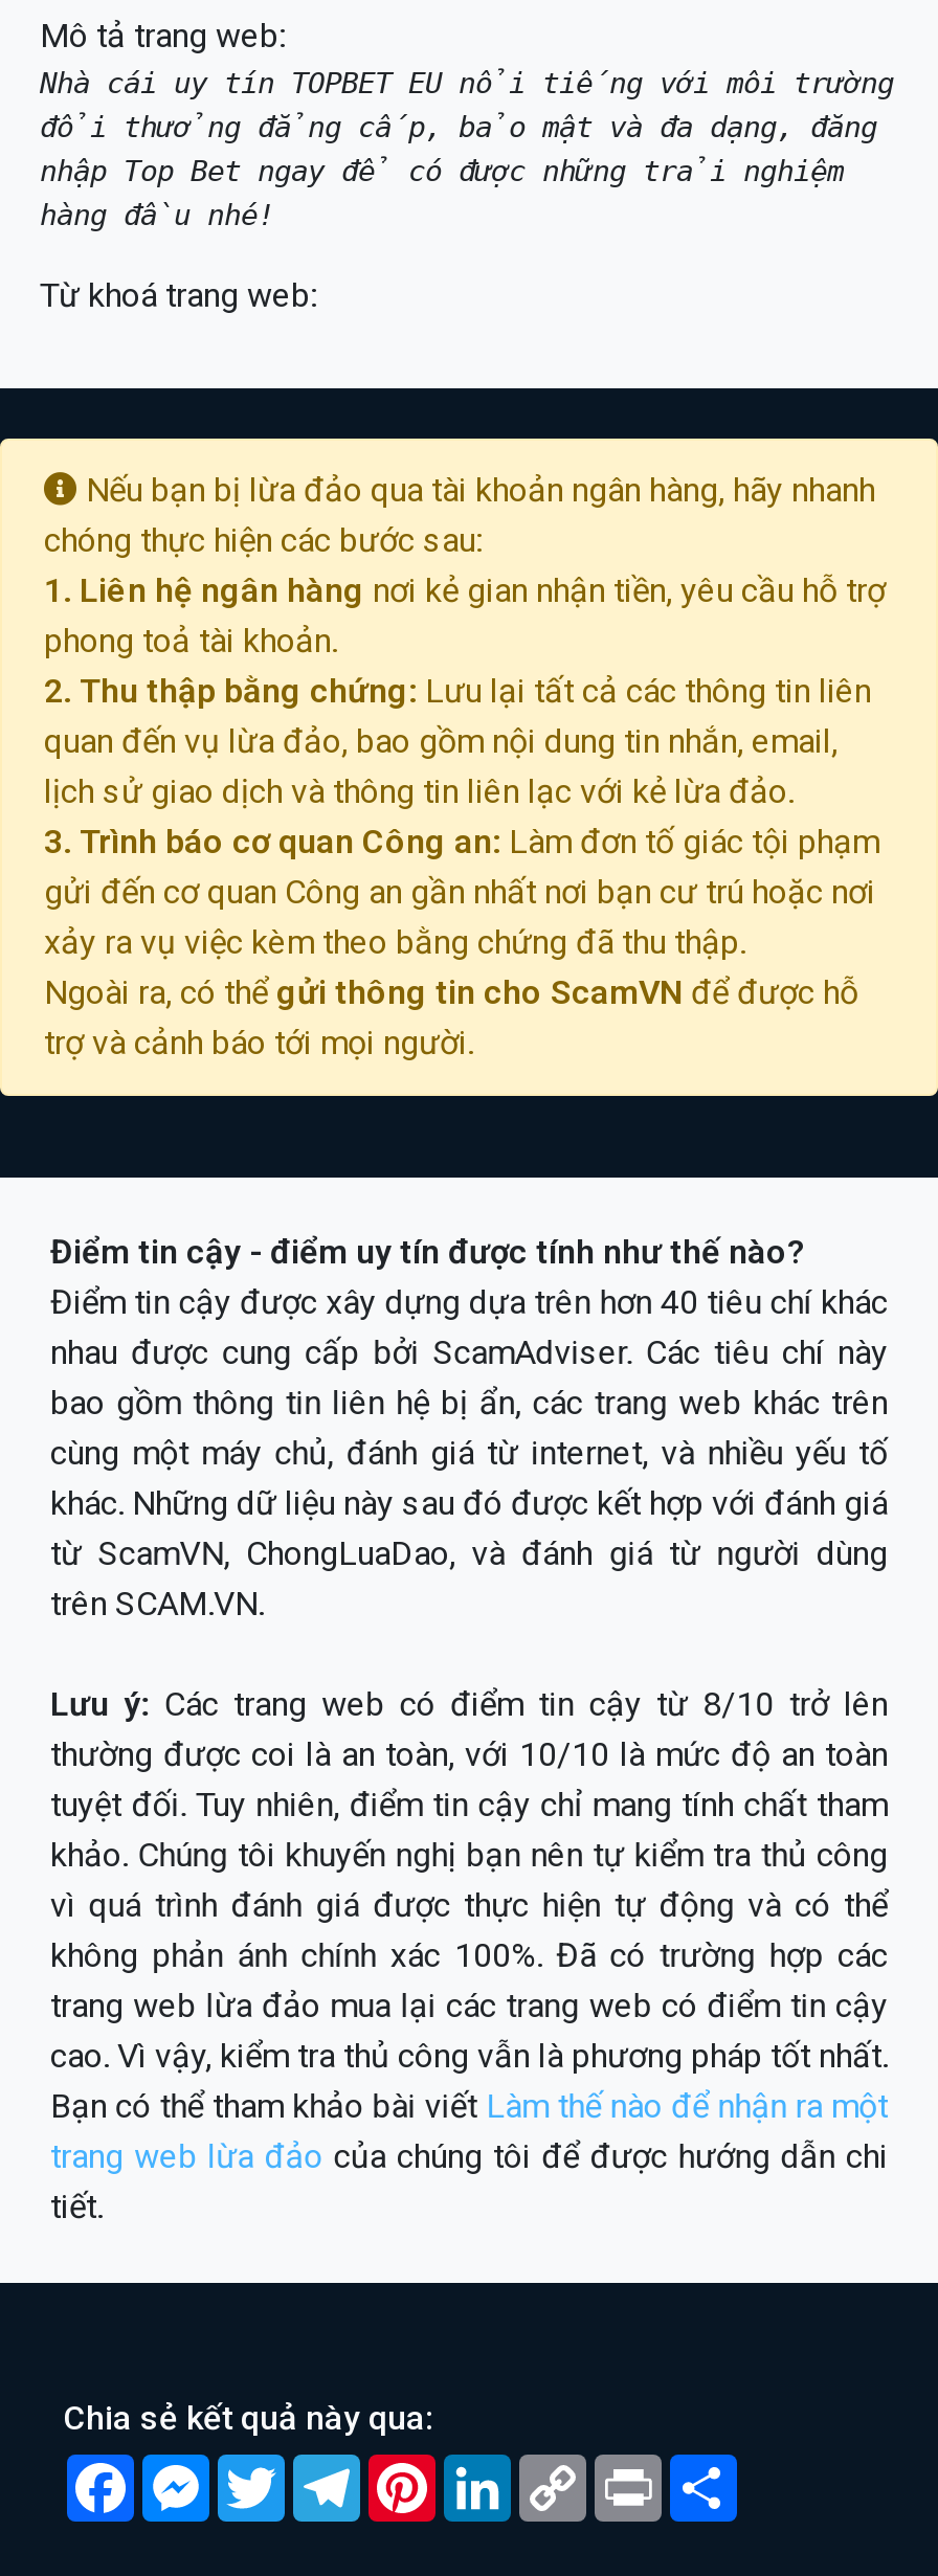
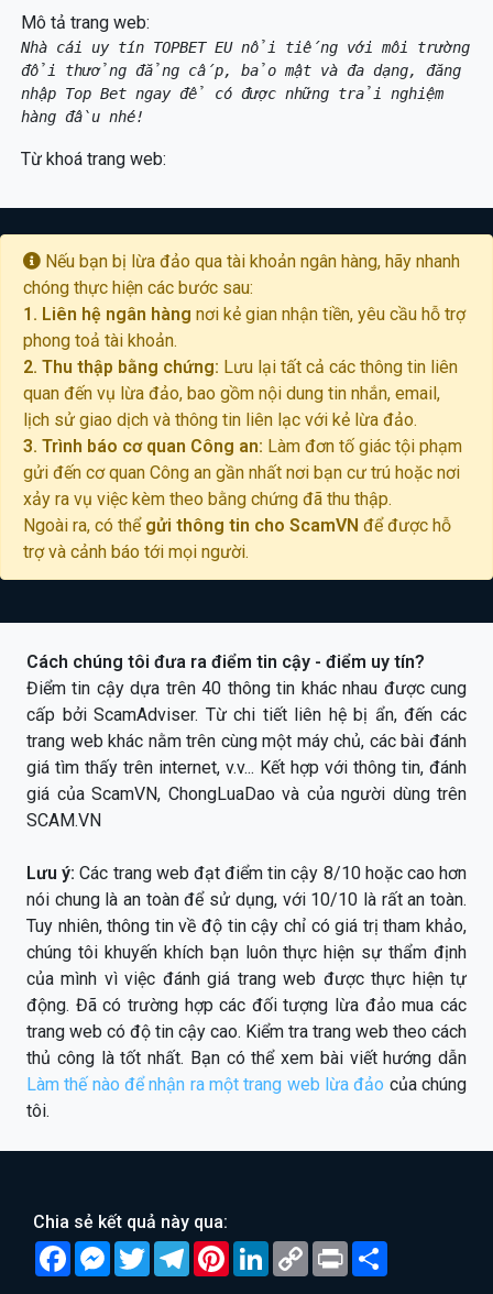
- Điểm tin cậy - điểm uy tín được tính như thế nào?
- Điểm tin cậy được xây dựng dựa trên hơn 40 tiêu chí khác
- nhau được cung cấp bởi ScamAdviser. Các tiêu chí này
- bao gồm thông tin liên hệ bị ẩn, các trang web khác trên
- cùng một máy chủ, đánh giá từ internet, và nhiều yếu tố
- khác. Những dữ liệu này sau đó được kết hợp với đánh giá
- từ ScamVN, ChongLuaDao, và đánh giá từ người dùng
- trên SCAM.VN.
+ Cách chúng tôi đưa ra điểm tin cậy - điểm uy tín?
+ Điểm tin cậy dựa trên 40 thông tin khác nhau được cung
+ cấp bởi ScamAdviser. Từ chi tiết liên hệ bị ẩn, đến các
+ trang web khác nằm trên cùng một máy chủ, các bài đánh
+ giá tìm thấy trên internet, v.v... Kết hợp với thông tin, đánh
+ giá của ScamVN, ChongLuaDao và của người dùng trên
+ SCAM.VN

- Lưu ý: Các trang web có điểm tin cậy từ 8/10 trở lên
- thường được coi là an toàn, với 10/10 là mức độ an toàn
- tuyệt đối. Tuy nhiên, điểm tin cậy chỉ mang tính chất tham
- khảo. Chúng tôi khuyến nghị bạn nên tự kiểm tra thủ công
- vì quá trình đánh giá được thực hiện tự động và có thể
- không phản ánh chính xác 100%. Đã có trường hợp các
- trang web lừa đảo mua lại các trang web có điểm tin cậy
- cao. Vì vậy, kiểm tra thủ công vẫn là phương pháp tốt nhất.
- Bạn có thể tham khảo bài viết Làm thế nào để nhận ra một
- trang web lừa đảo của chúng tôi để được hướng dẫn chi
- tiết.
+ Lưu ý: Các trang web đạt điểm tin cậy 8/10 hoặc cao hơn
+ nói chung là an toàn để sử dụng, với 10/10 là rất an toàn.
+ Tuy nhiên, thông tin về độ tin cậy chỉ có giá trị tham khảo,
+ chúng tôi khuyến khích bạn luôn thực hiện sự thẩm định
+ của mình vì việc đánh giá trang web được thực hiện tự
+ động. Đã có trường hợp các đối tượng lừa đảo mua các
+ trang web có độ tin cậy cao. Kiểm tra trang web theo cách
+ thủ công là tốt nhất. Bạn có thể xem bài viết hướng dẫn
+ Làm thế nào để nhận ra một trang web lừa đảo của chúng
+ tôi.
